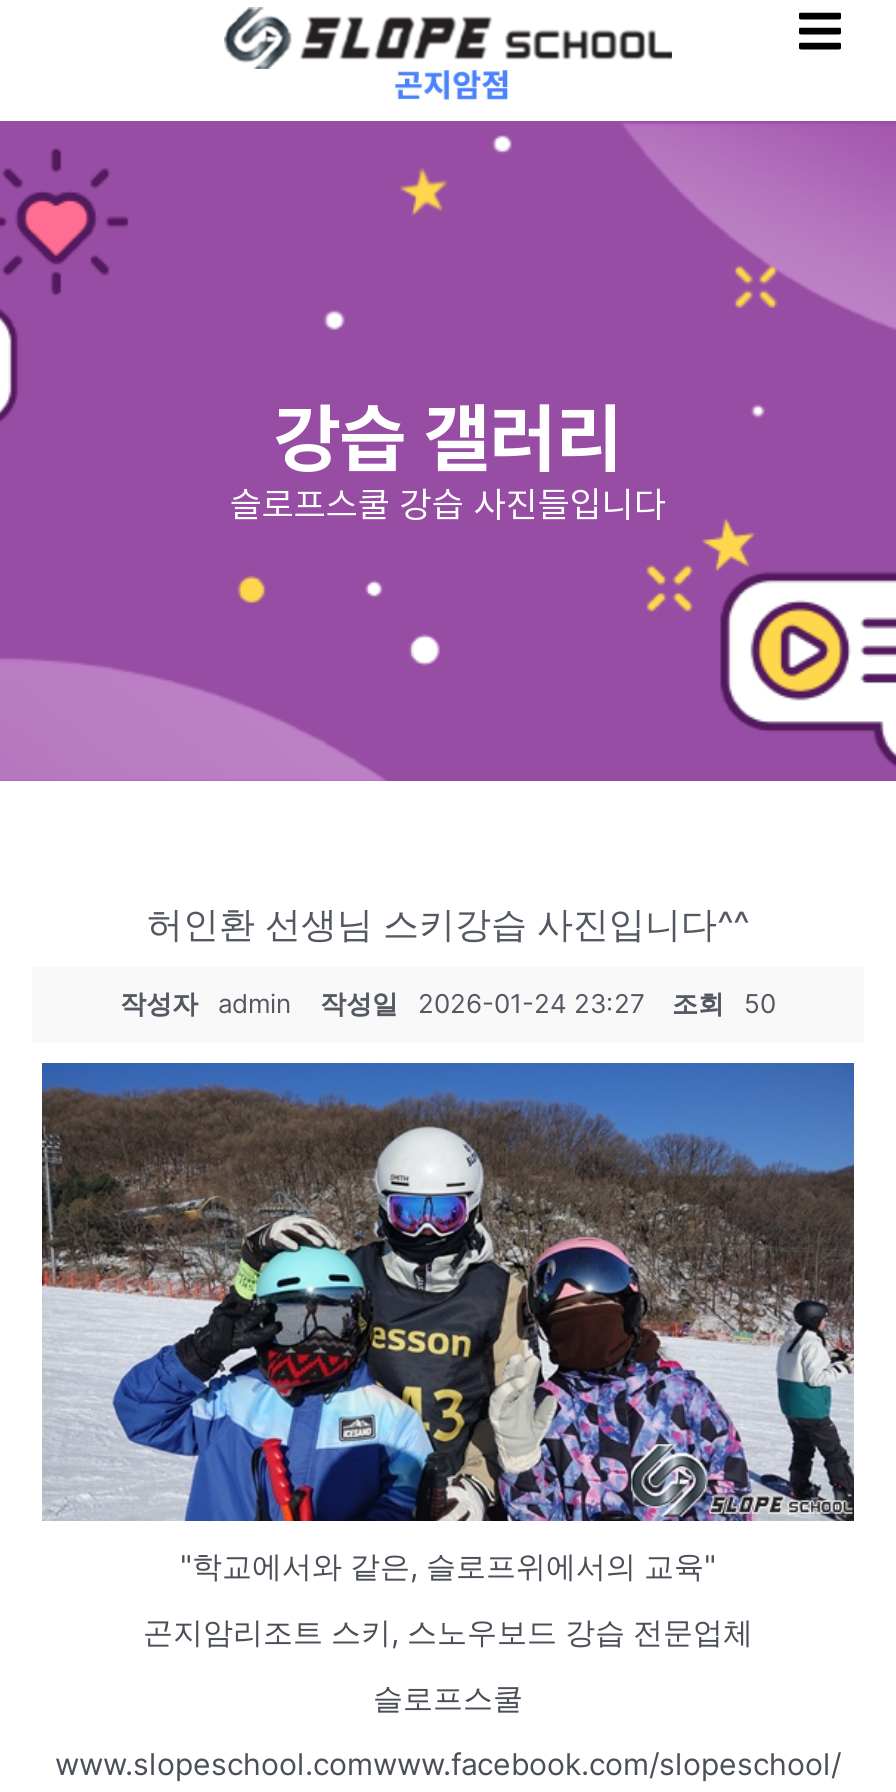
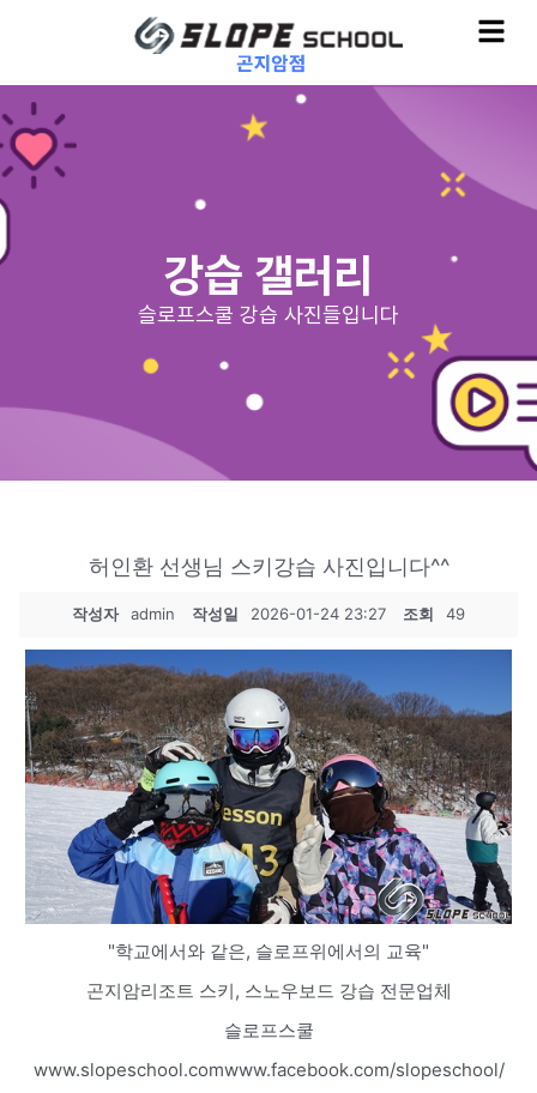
- 작성자 admin 작성일 2026-01-24 23:27 조회 50
+ 작성자 admin 작성일 2026-01-24 23:27 조회 49
